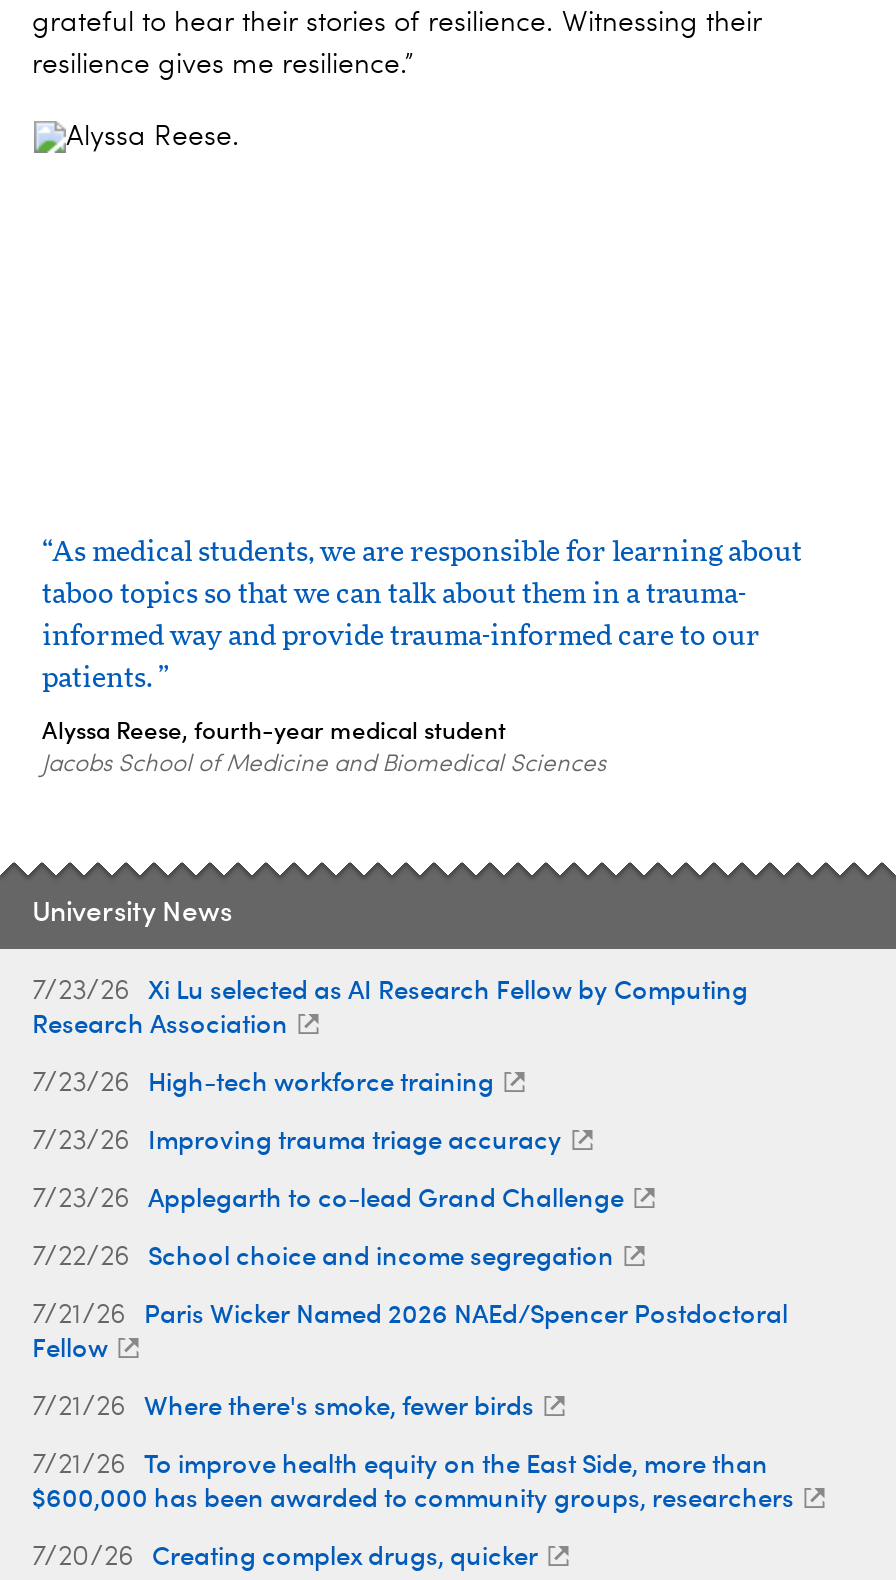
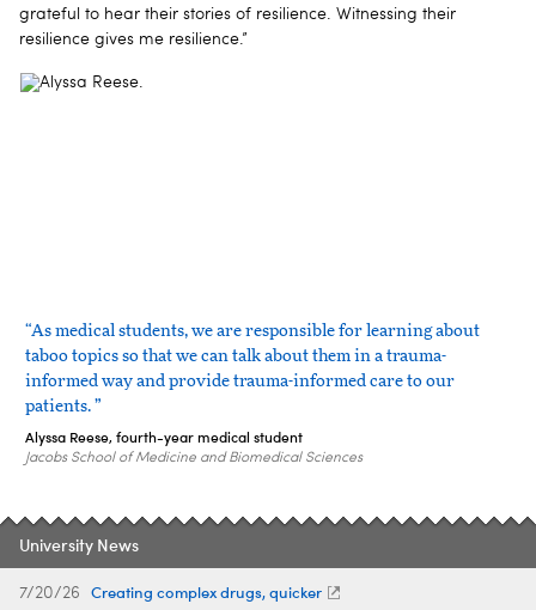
- 7/23/26
- Xi Lu selected as AI Research Fellow by Computing
- Research Association
- 7/23/26
- High-tech workforce training
- 7/23/26
- Improving trauma triage accuracy
- 7/23/26
- Applegarth to co-lead Grand Challenge
- 7/22/26
- School choice and income segregation
- 7/21/26
- Paris Wicker Named 2026 NAEd/Spencer Postdoctoral
- Fellow
- 7/21/26
- Where there's smoke, fewer birds
- 7/21/26
- To improve health equity on the East Side, more than
- $600,000 has been awarded to community groups, researchers
